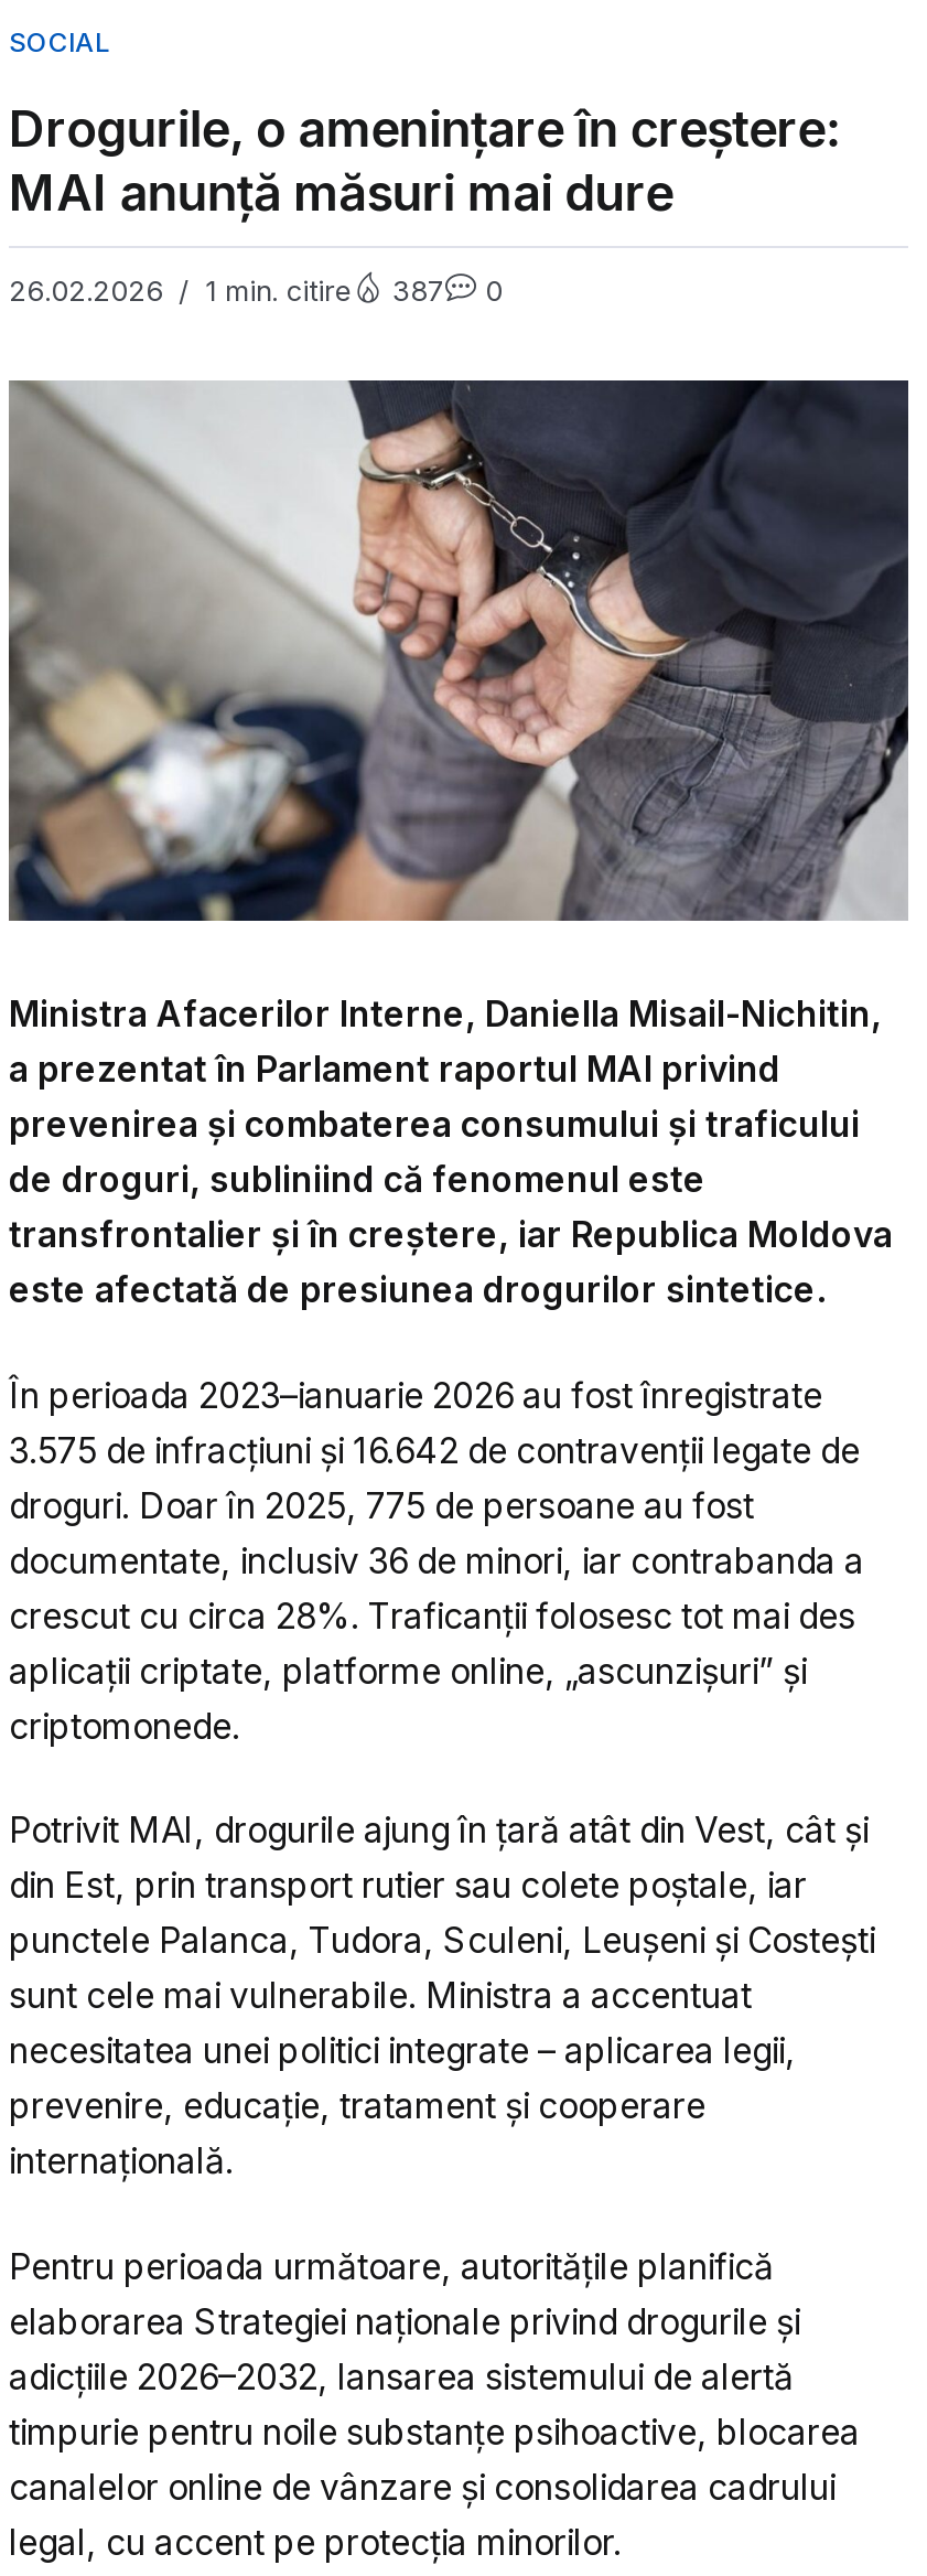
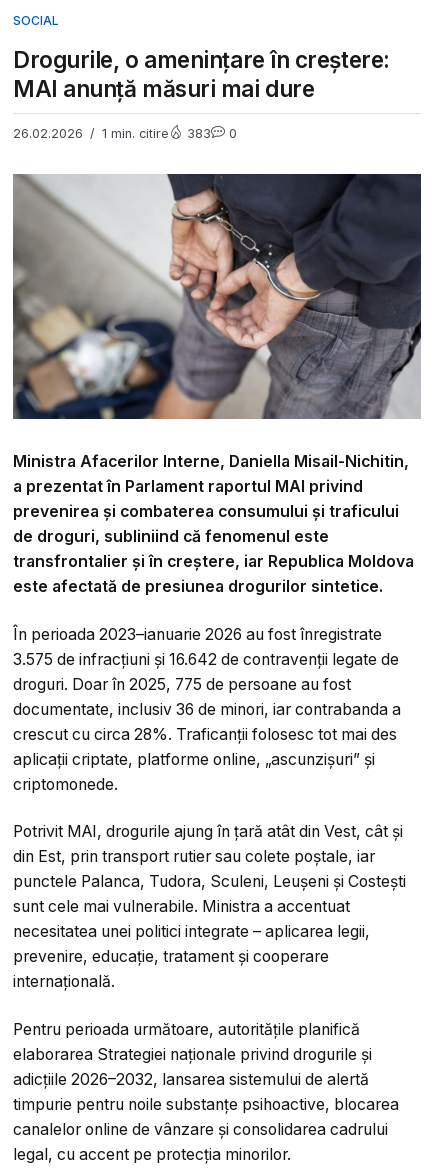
- 26.02.2026 1 min. citire 387 0
+ 26.02.2026 1 min. citire 383 0
